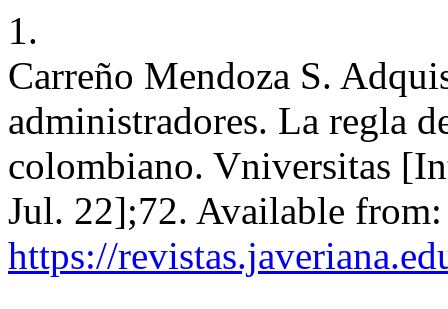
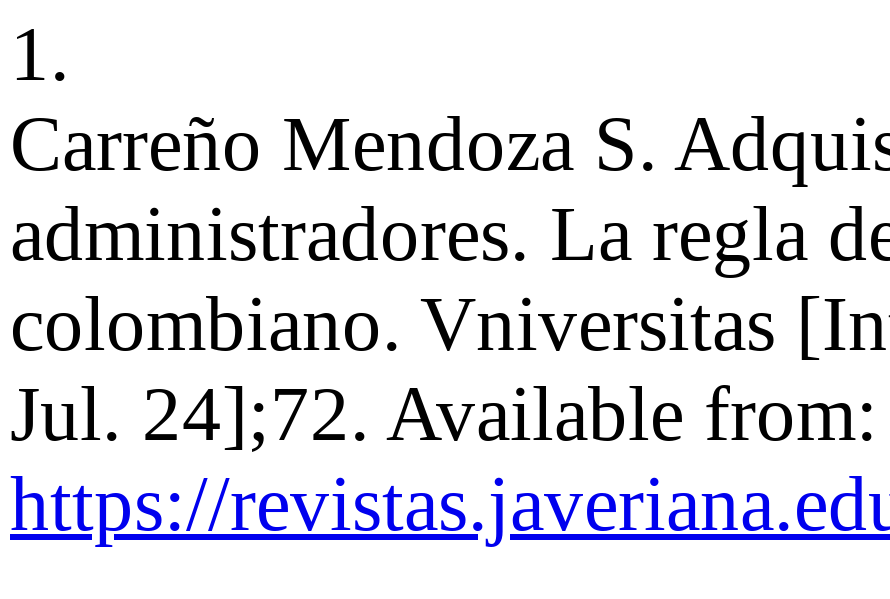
- Jul. 22];72. Available from:
+ Jul. 24];72. Available from:
